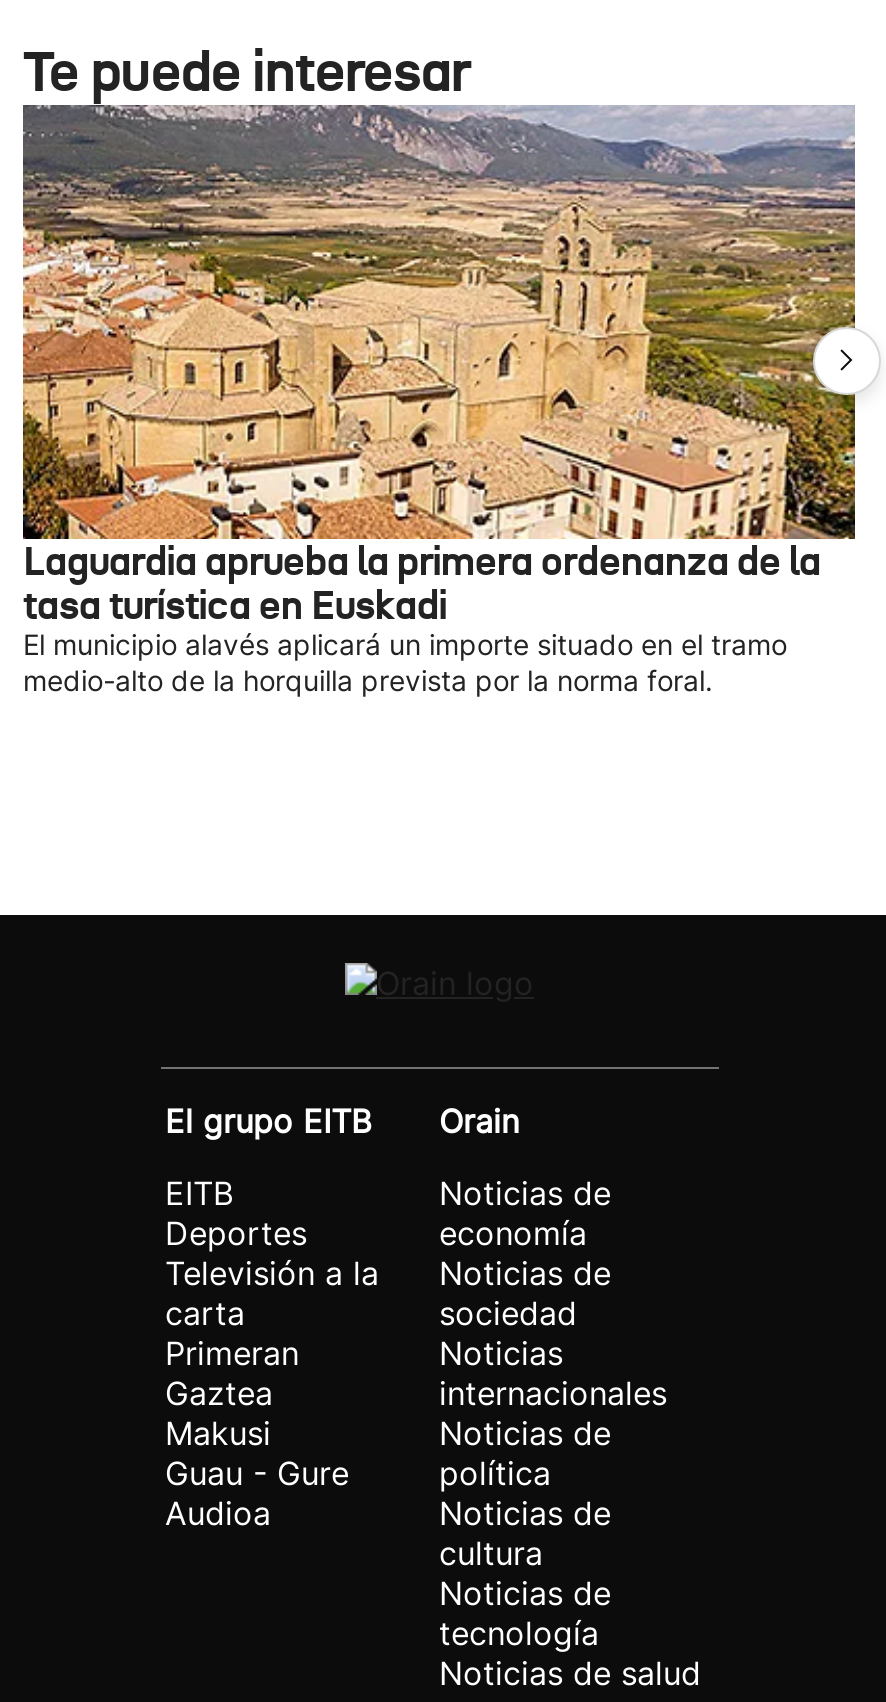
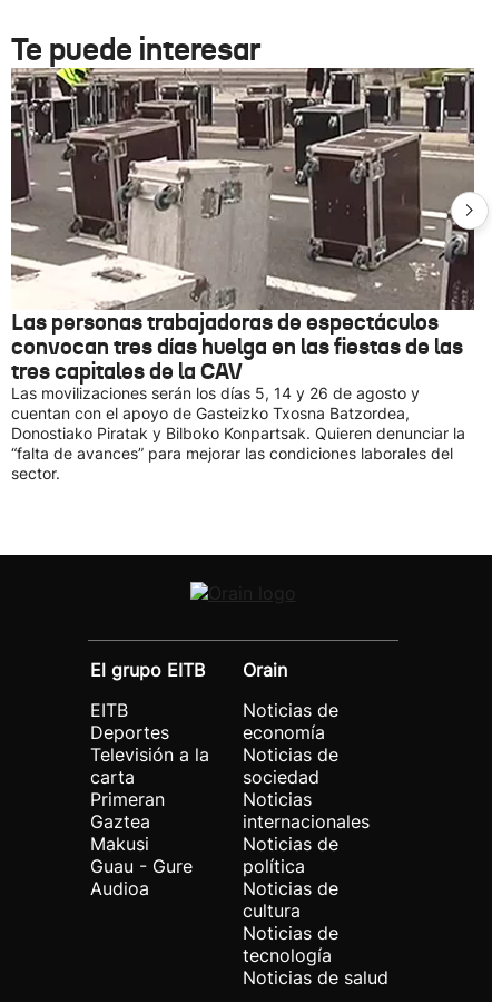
- [image]
- Laguardia aprueba la primera ordenanza de la
- tasa turística en Euskadi
- El municipio alavés aplicará un importe situado en el tramo
- medio-alto de la horquilla prevista por la norma foral.
+ [image]
+ Las personas trabajadoras de espectáculos
+ convocan tres días huelga en las fiestas de las
+ tres capitales de la CAV
+ Las movilizaciones serán los días 5, 14 y 26 de agosto y
+ cuentan con el apoyo de Gasteizko Txosna Batzordea,
+ Donostiako Piratak y Bilboko Konpartsak. Quieren denunciar la
+ “falta de avances” para mejorar las condiciones laborales del
+ sector.
